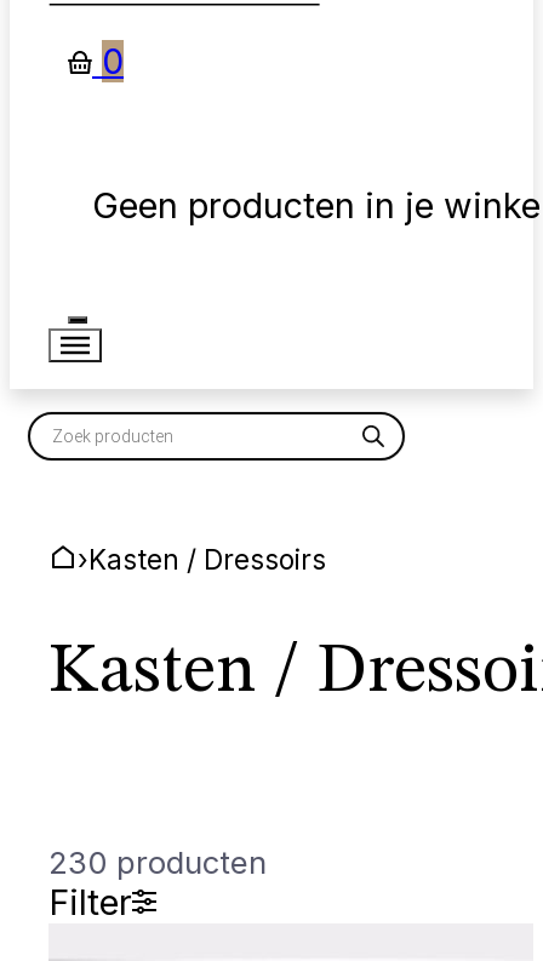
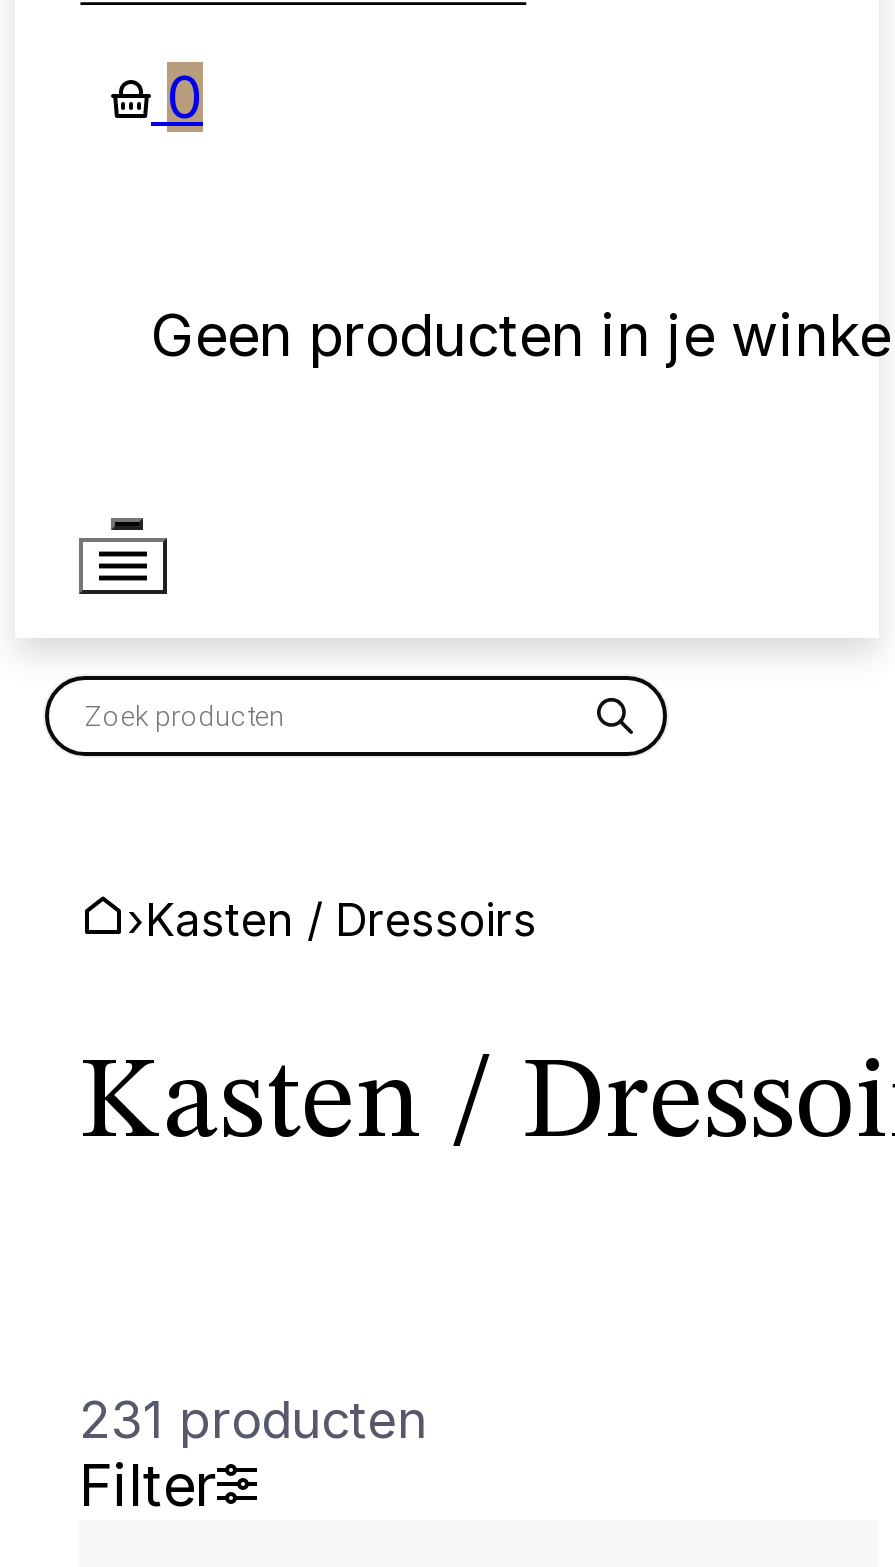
- 230 producten
+ 231 producten
